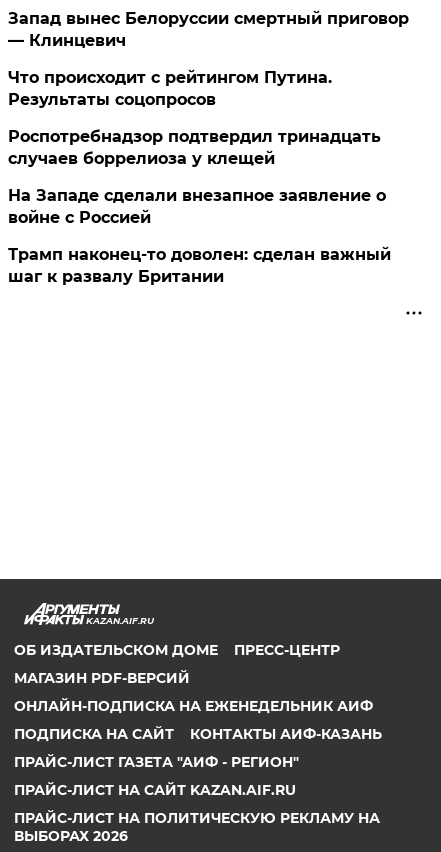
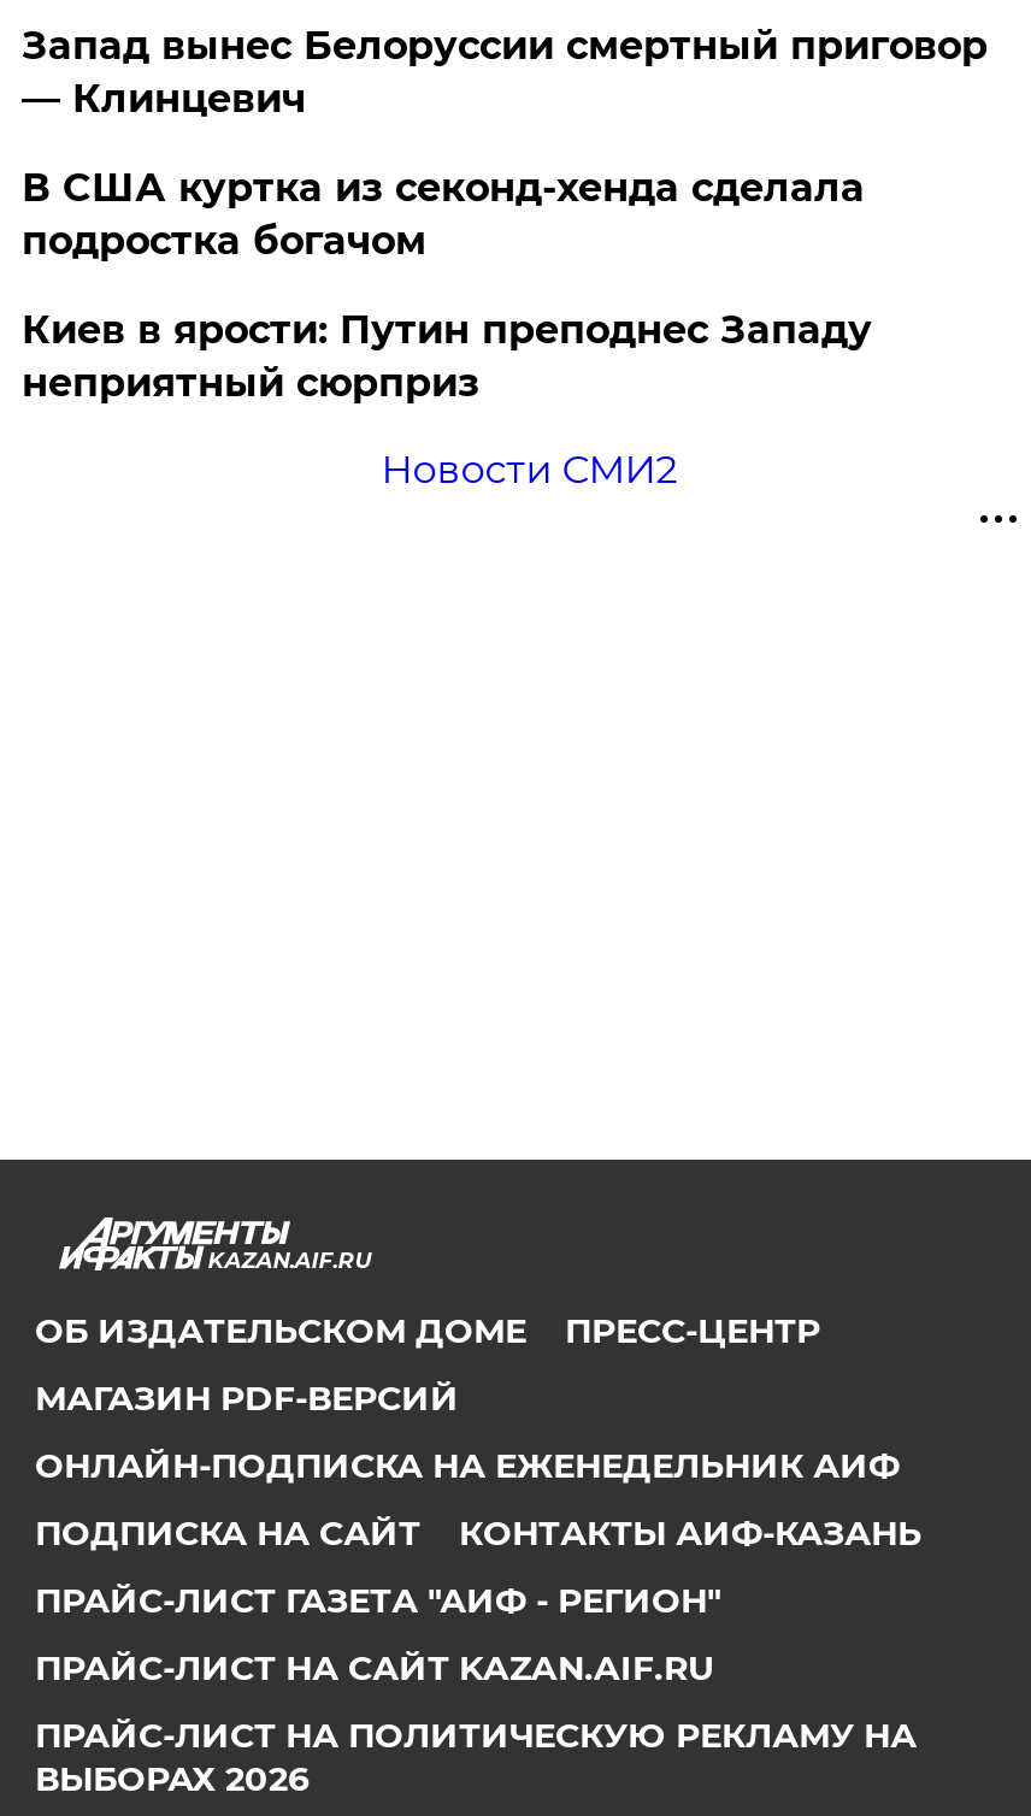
- Что происходит с рейтингом Путина.
- Результаты соцопросов
- Роспотребнадзор подтвердил тринадцать
- случаев боррелиоза у клещей
- На Западе сделали внезапное заявление о
- войне с Россией
- Трамп наконец-то доволен: сделан важный
- шаг к развалу Британии
+ В США куртка из секонд-хенда сделала
+ подростка богачом
+ Киев в ярости: Путин преподнес Западу
+ неприятный сюрприз
+ Новости СМИ2
